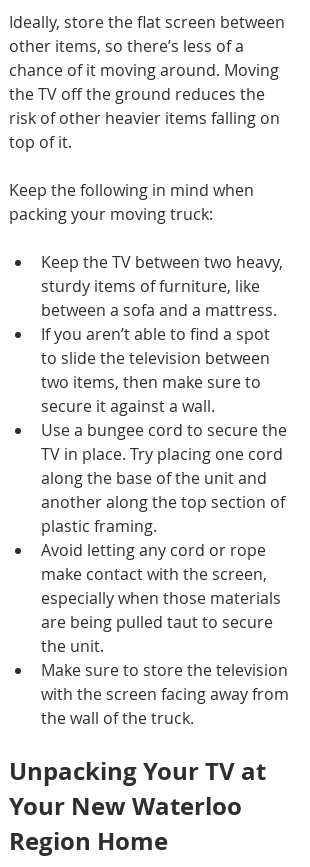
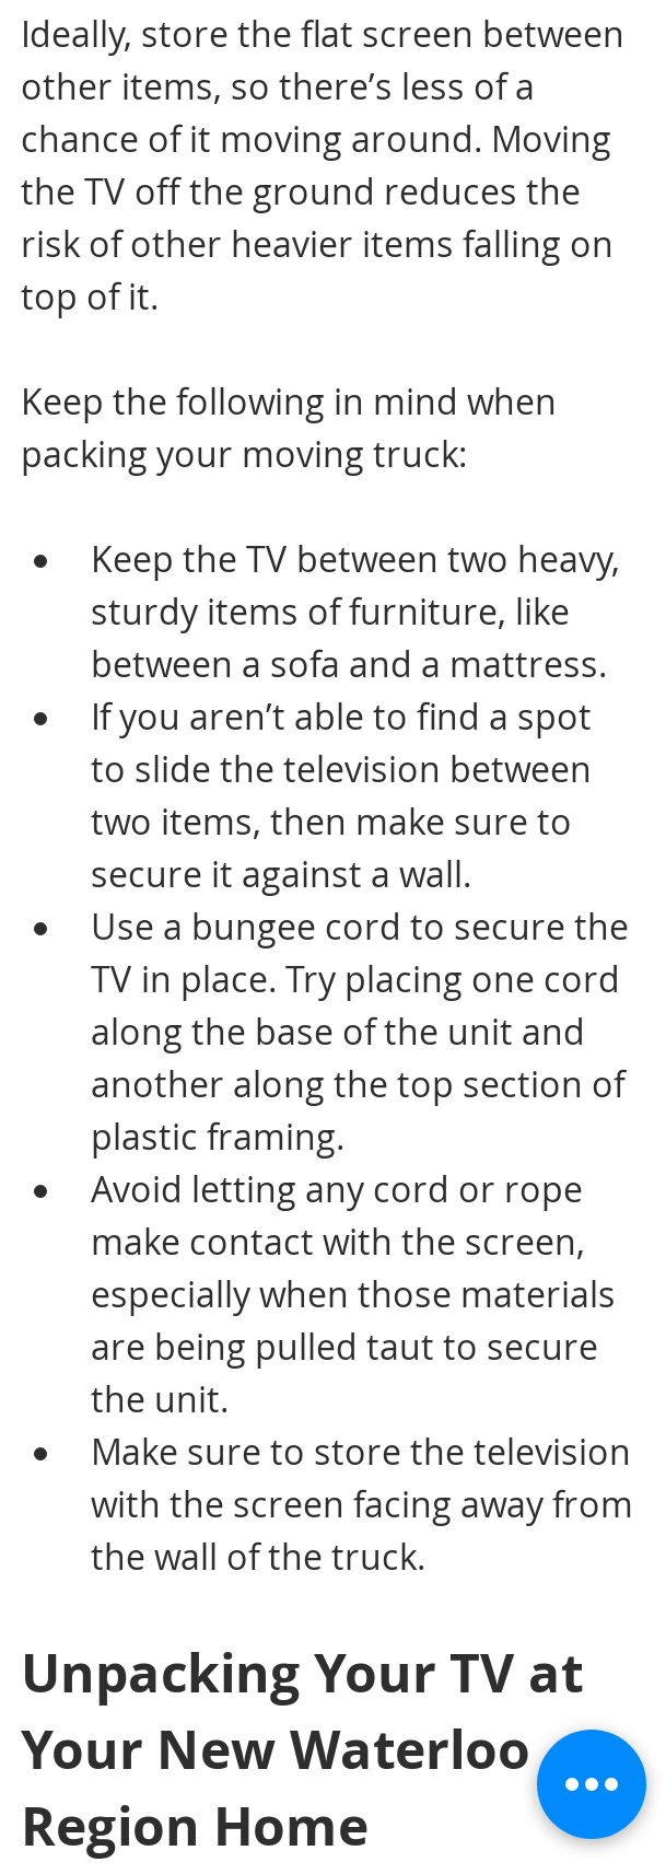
+ [image]
